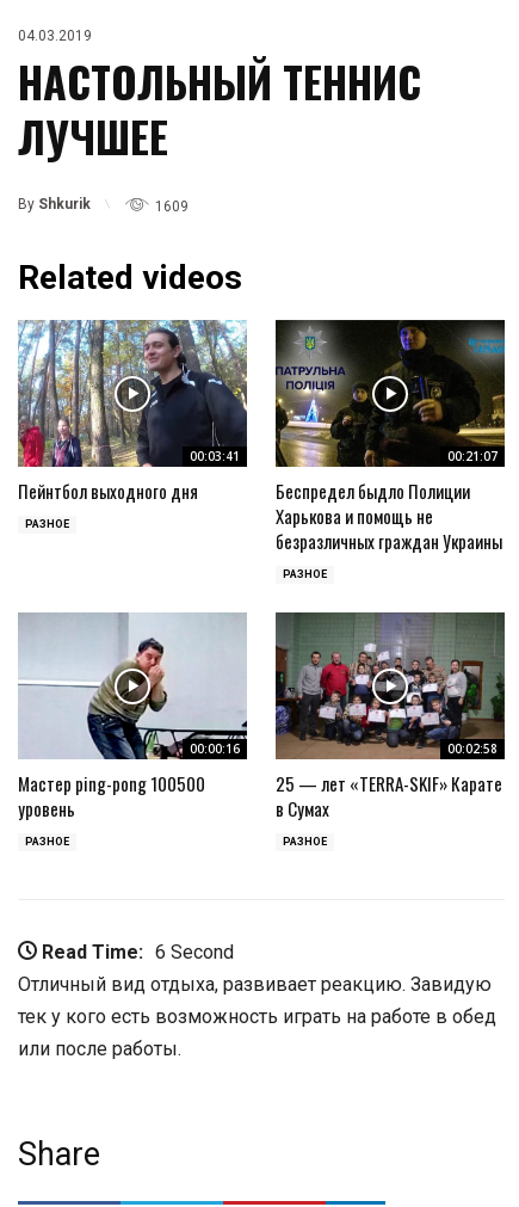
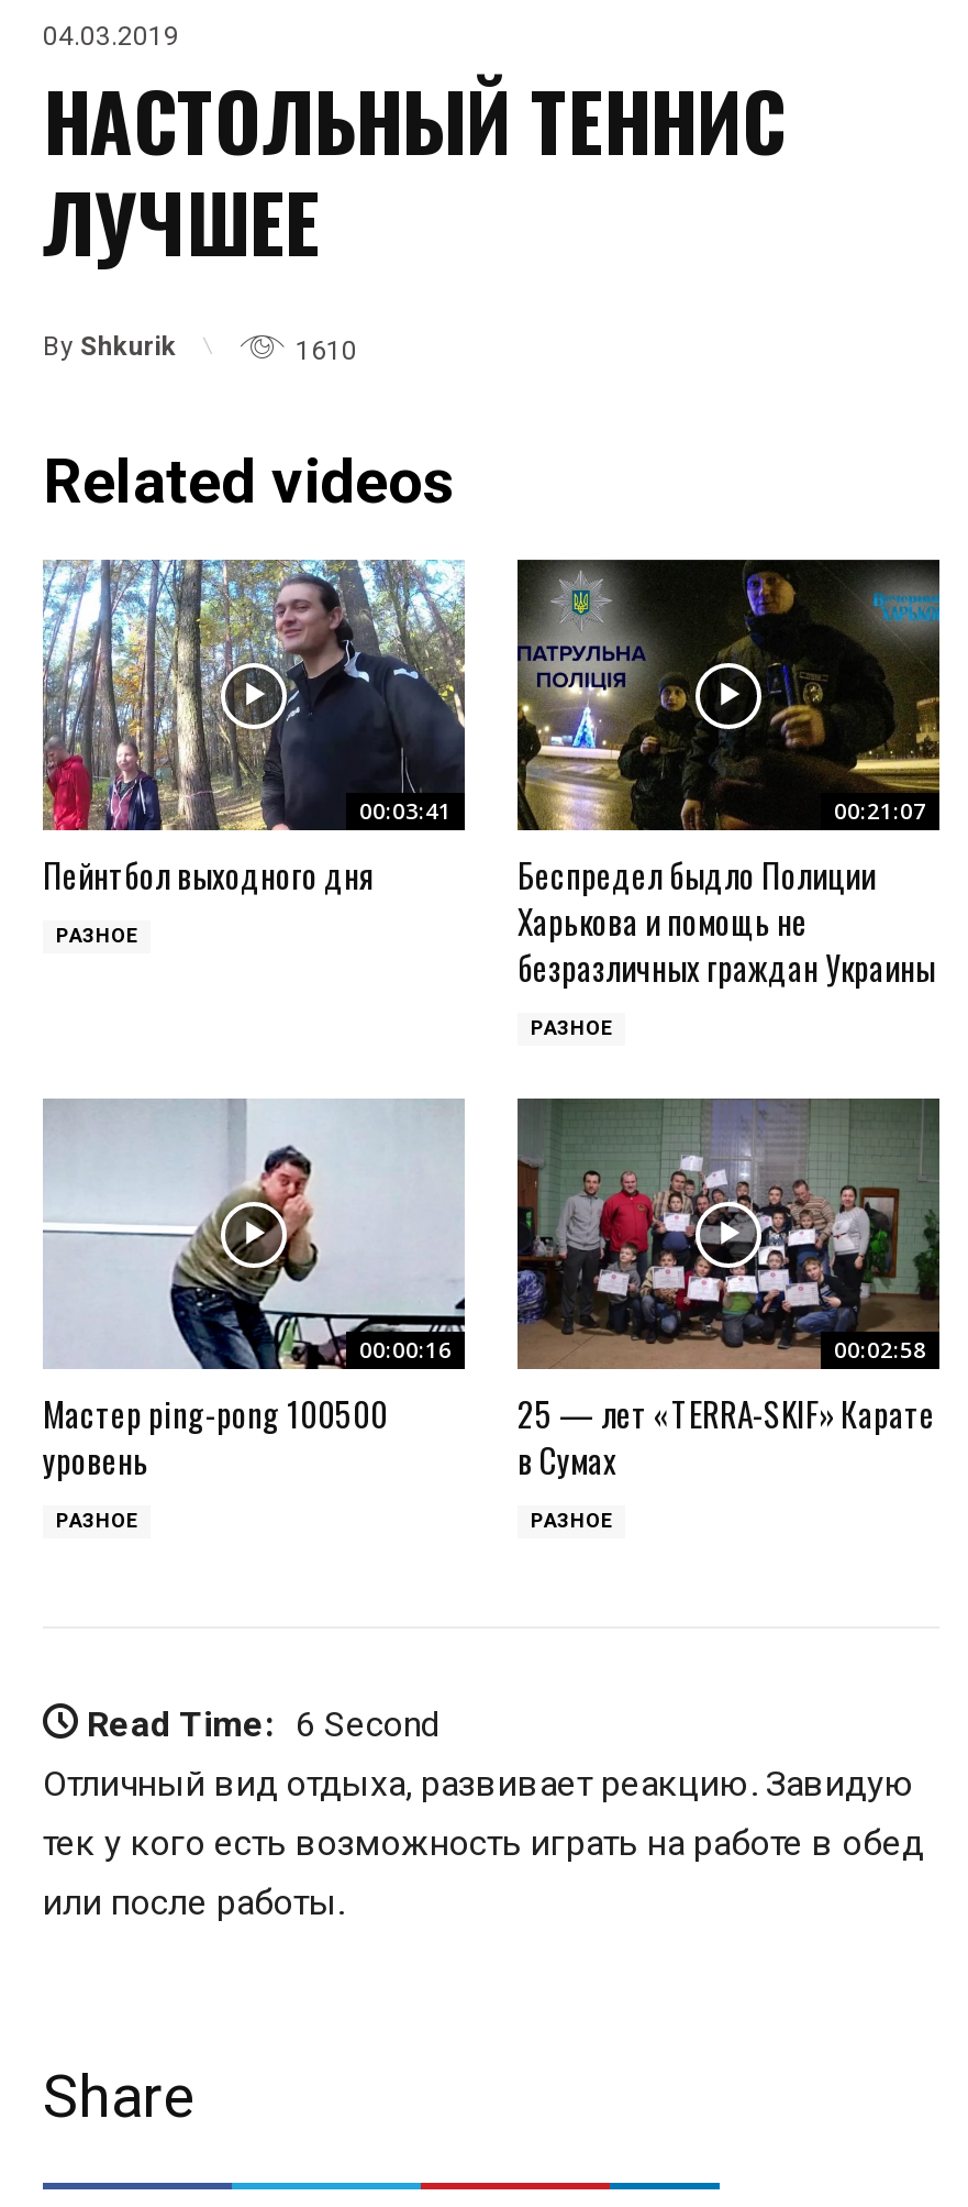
- 1609
+ 1610
